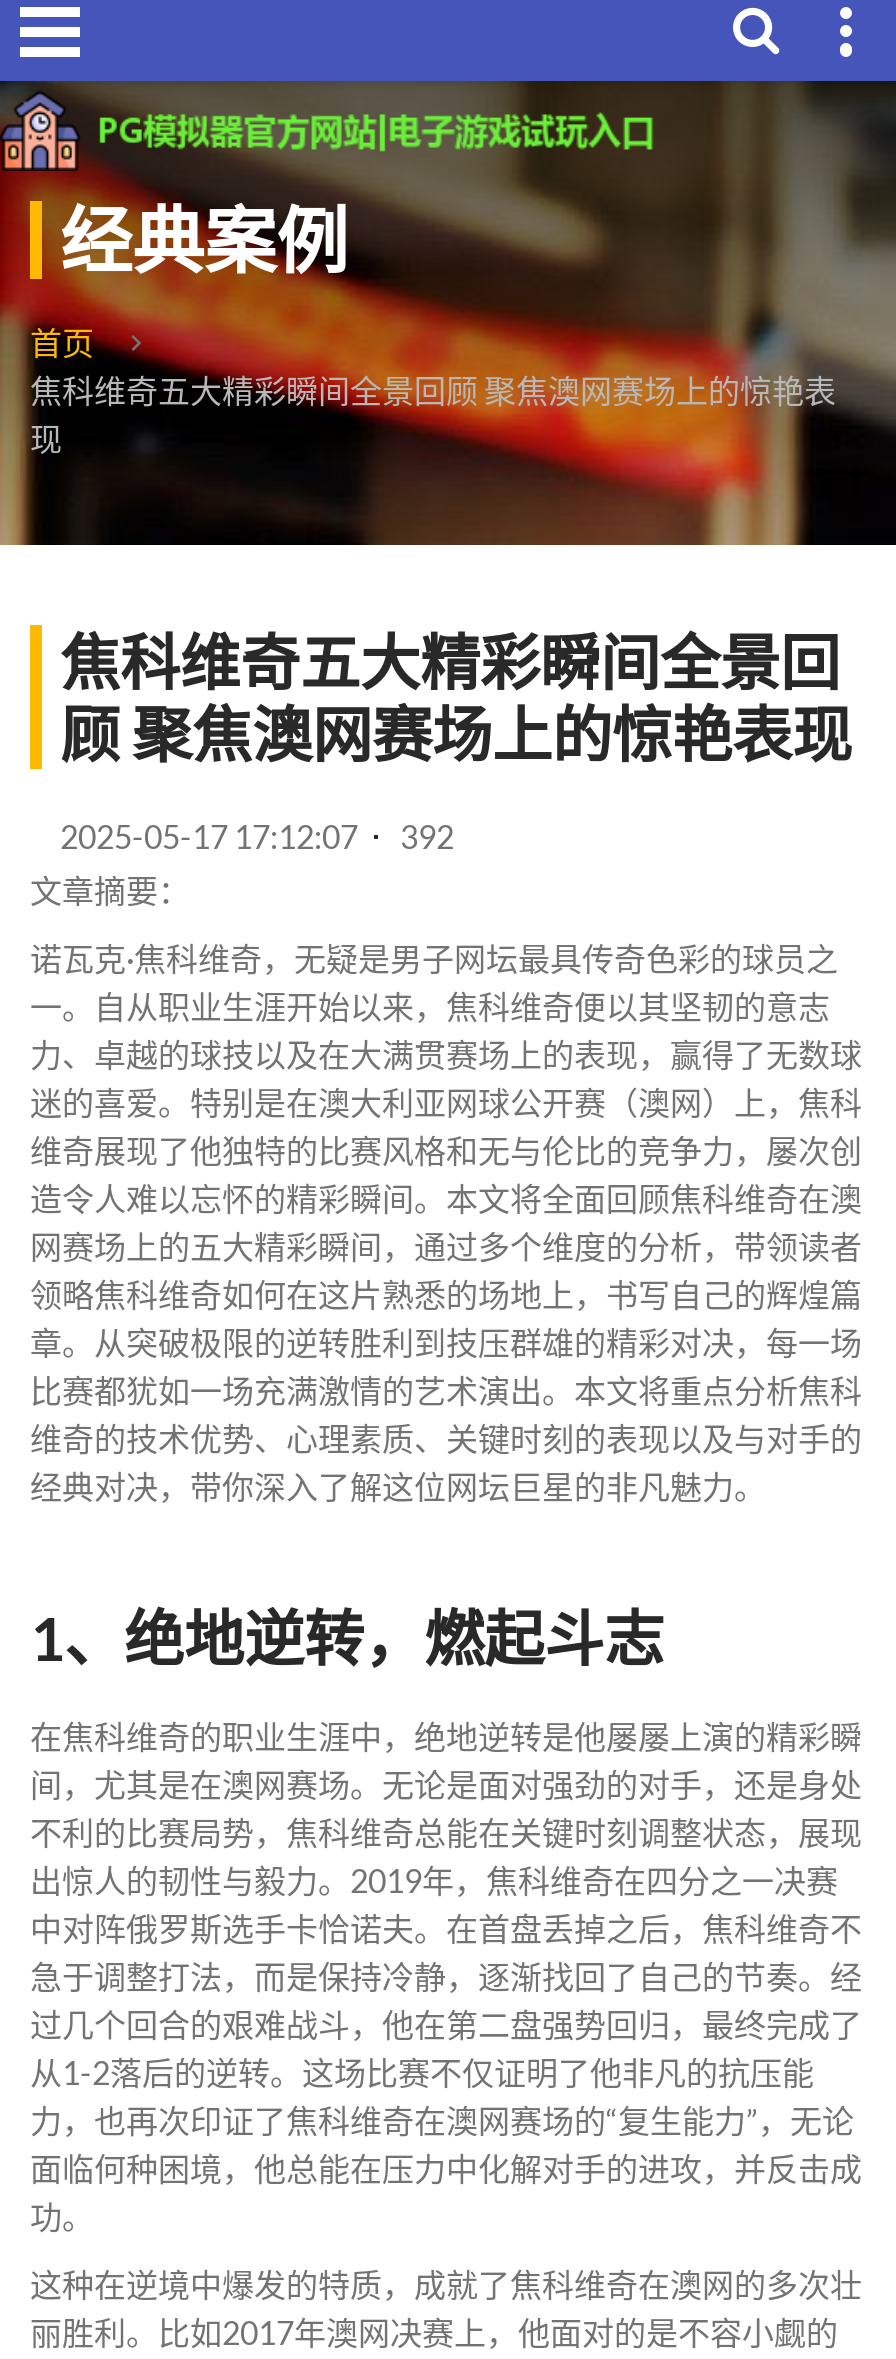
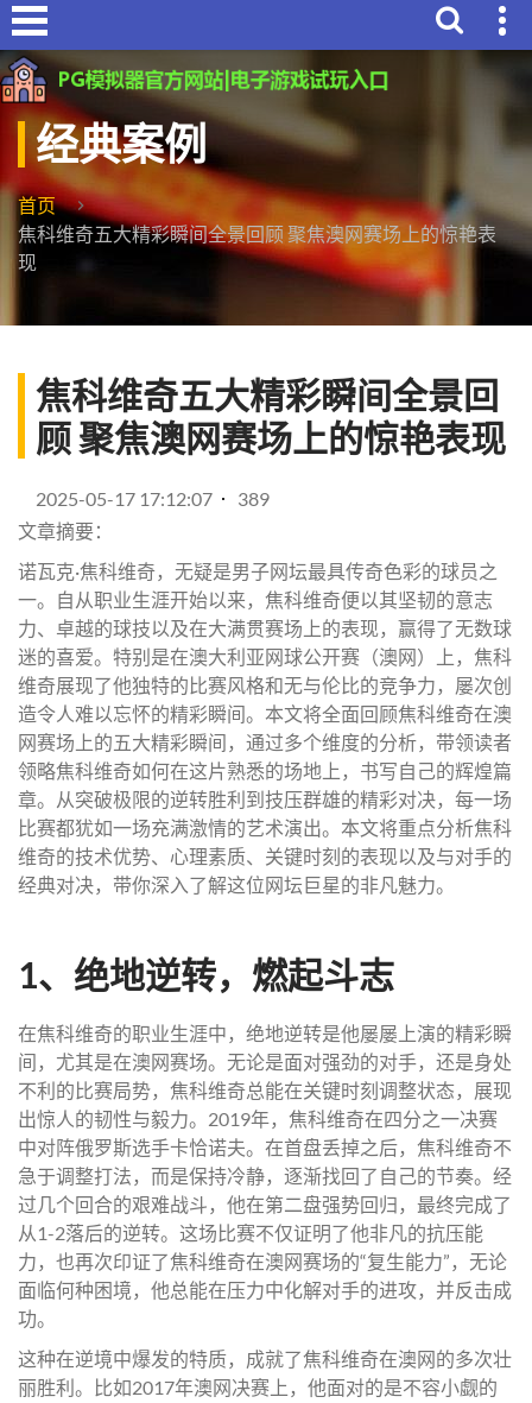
- 2025-05-17 17:12:07 392
+ 2025-05-17 17:12:07 389
